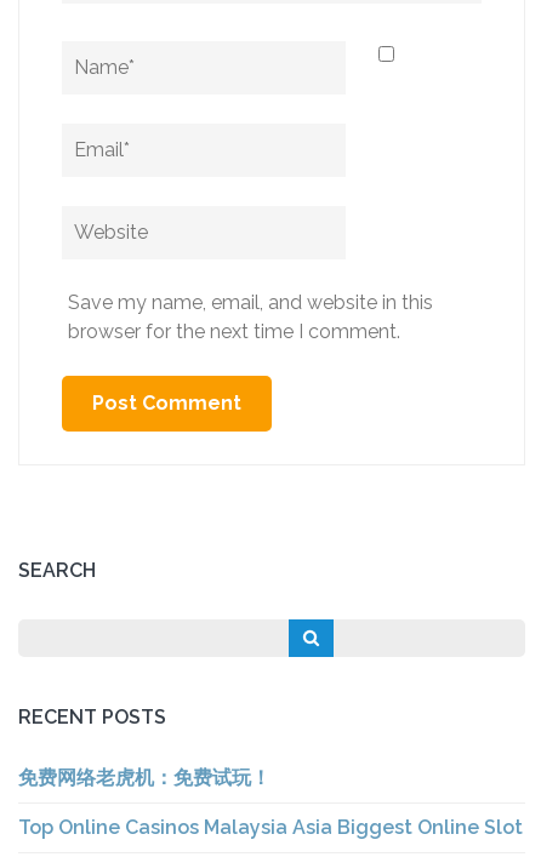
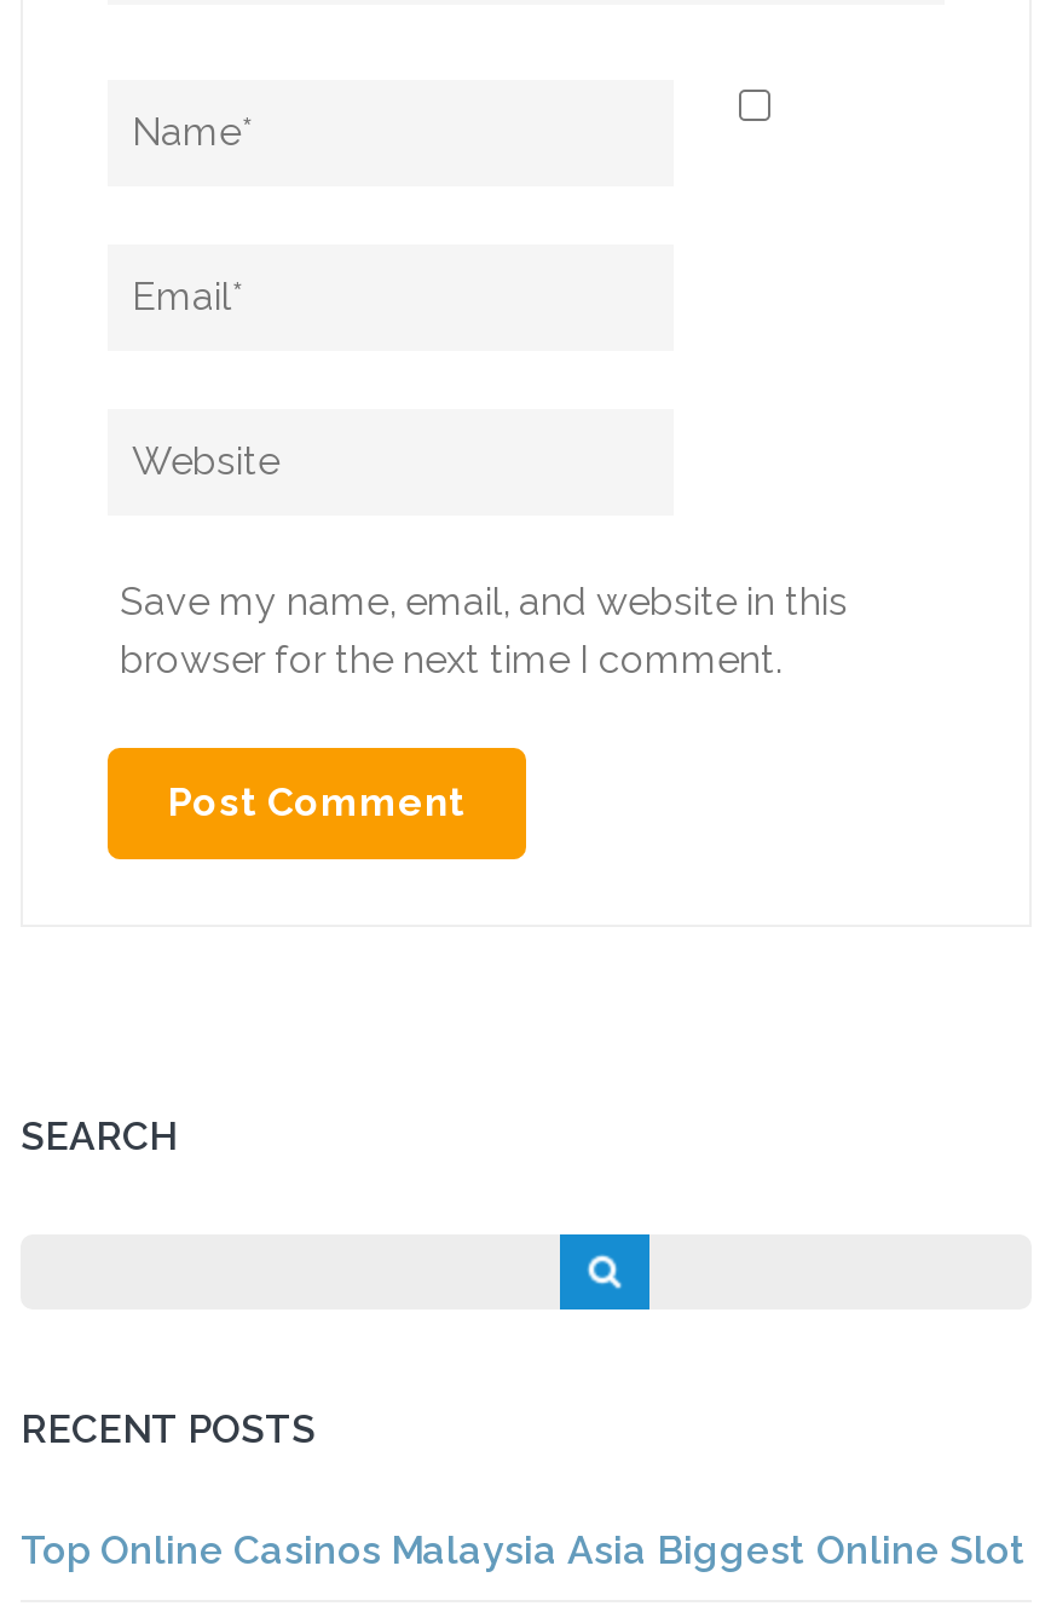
- 免费网络老虎机：免费试玩！
